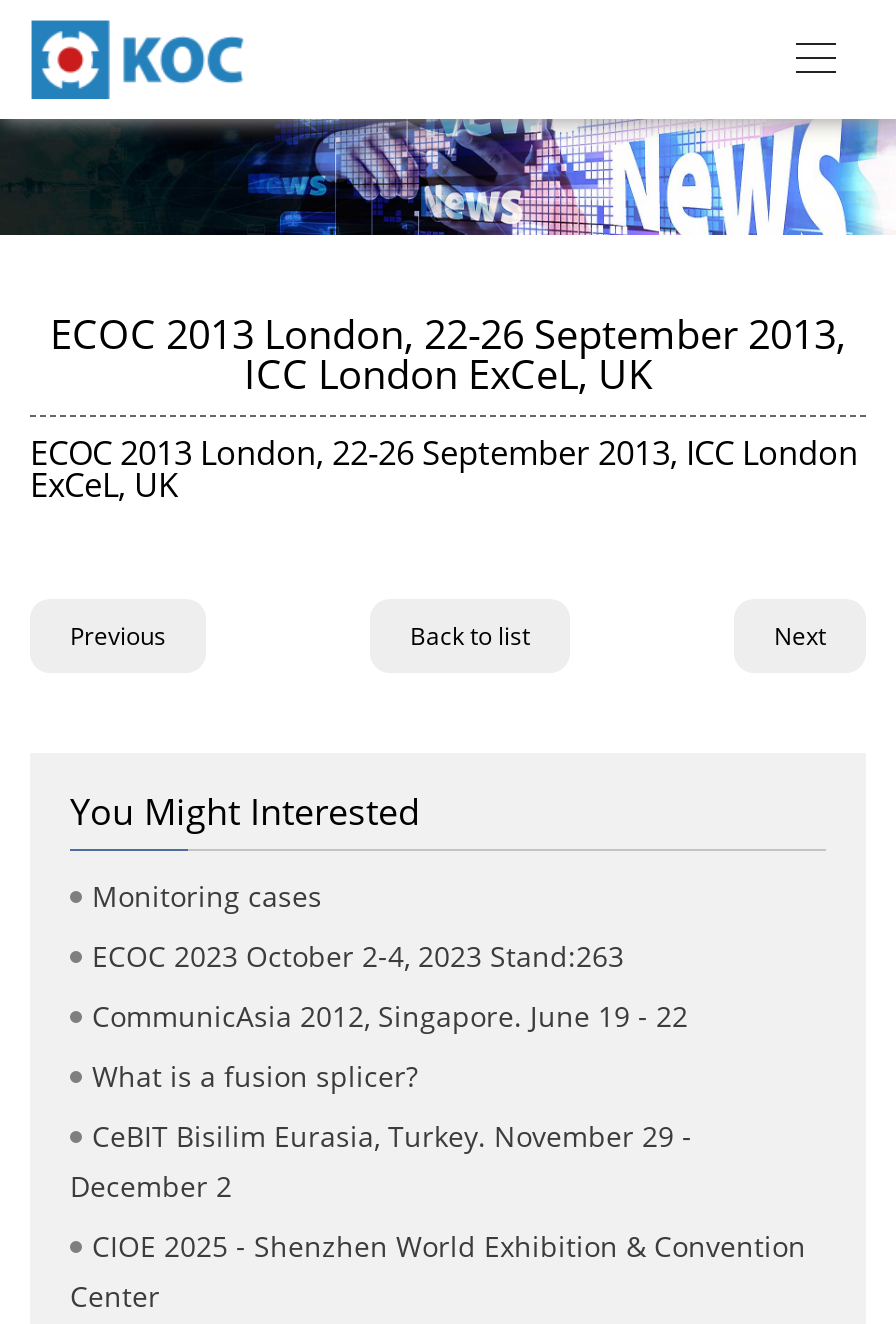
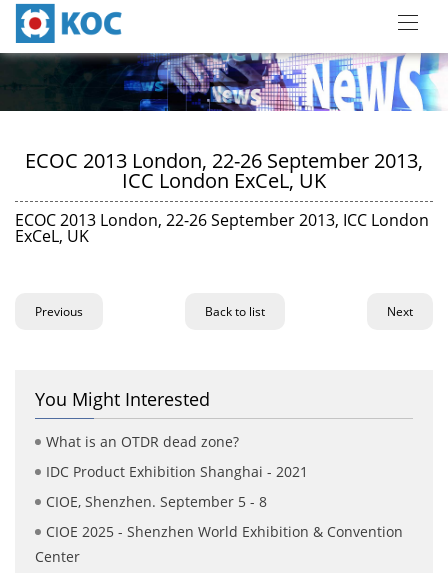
- Monitoring cases
- ECOC 2023 October 2-4, 2023 Stand:263
- CommunicAsia 2012, Singapore. June 19 - 22
- What is a fusion splicer?
- CeBIT Bisilim Eurasia, Turkey. November 29 -
- December 2
+ What is an OTDR dead zone?
+ IDC Product Exhibition Shanghai - 2021
+ CIOE, Shenzhen. September 5 - 8
